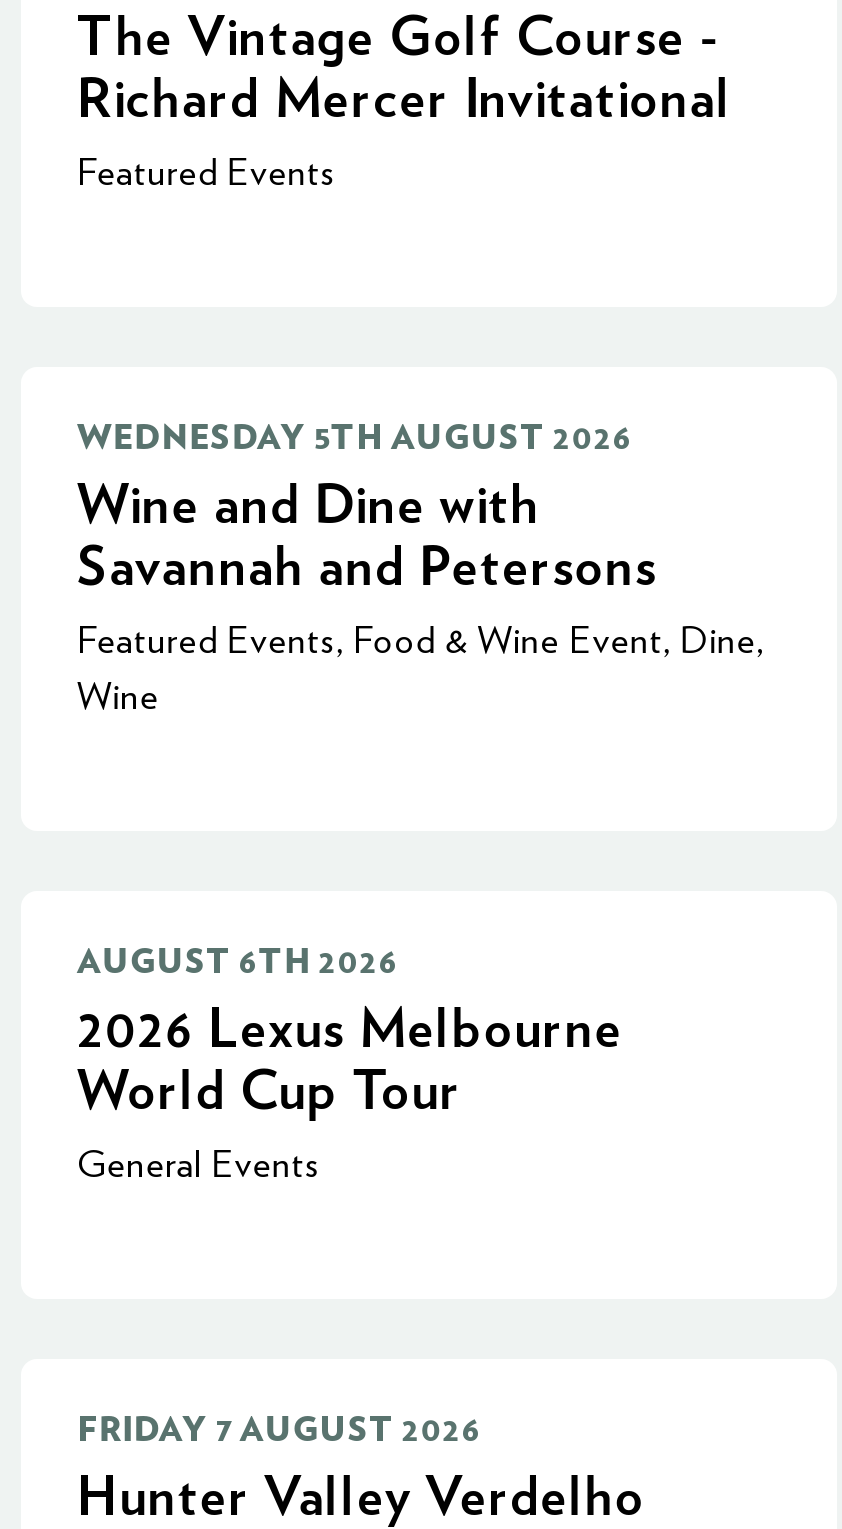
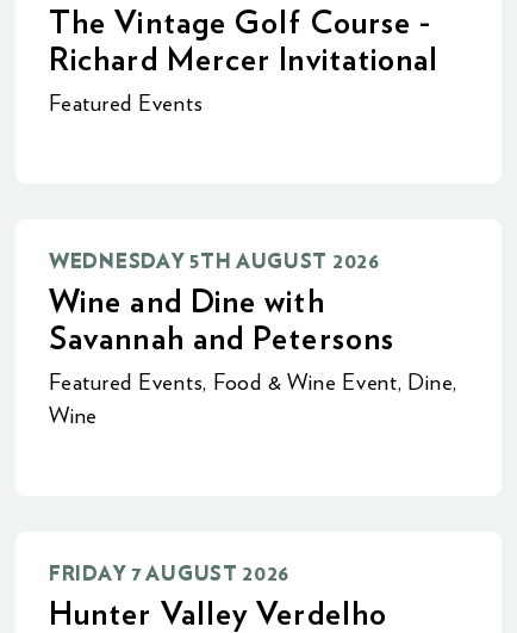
- AUGUST 6TH 2026
- 2026 Lexus Melbourne
- World Cup Tour
- General Events
